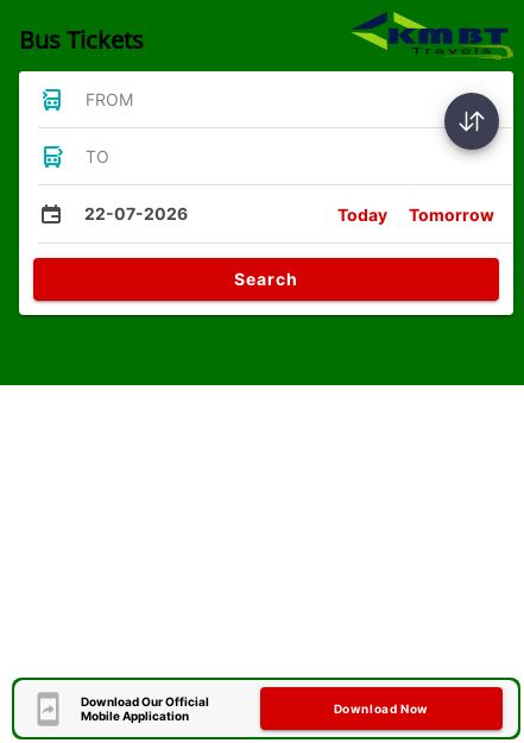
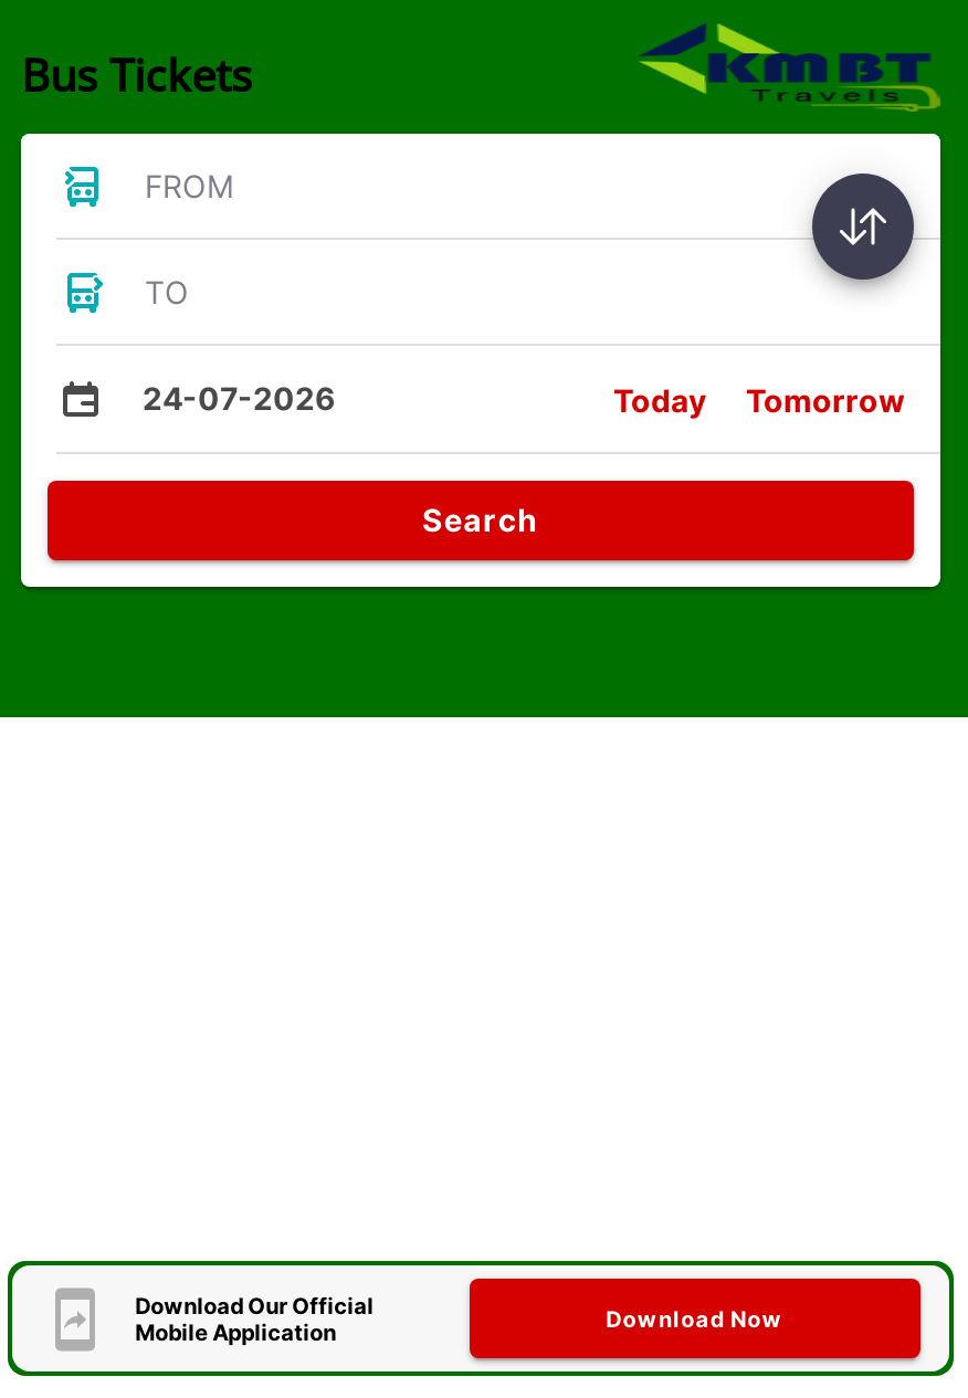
- 22-07-2026
+ 24-07-2026
